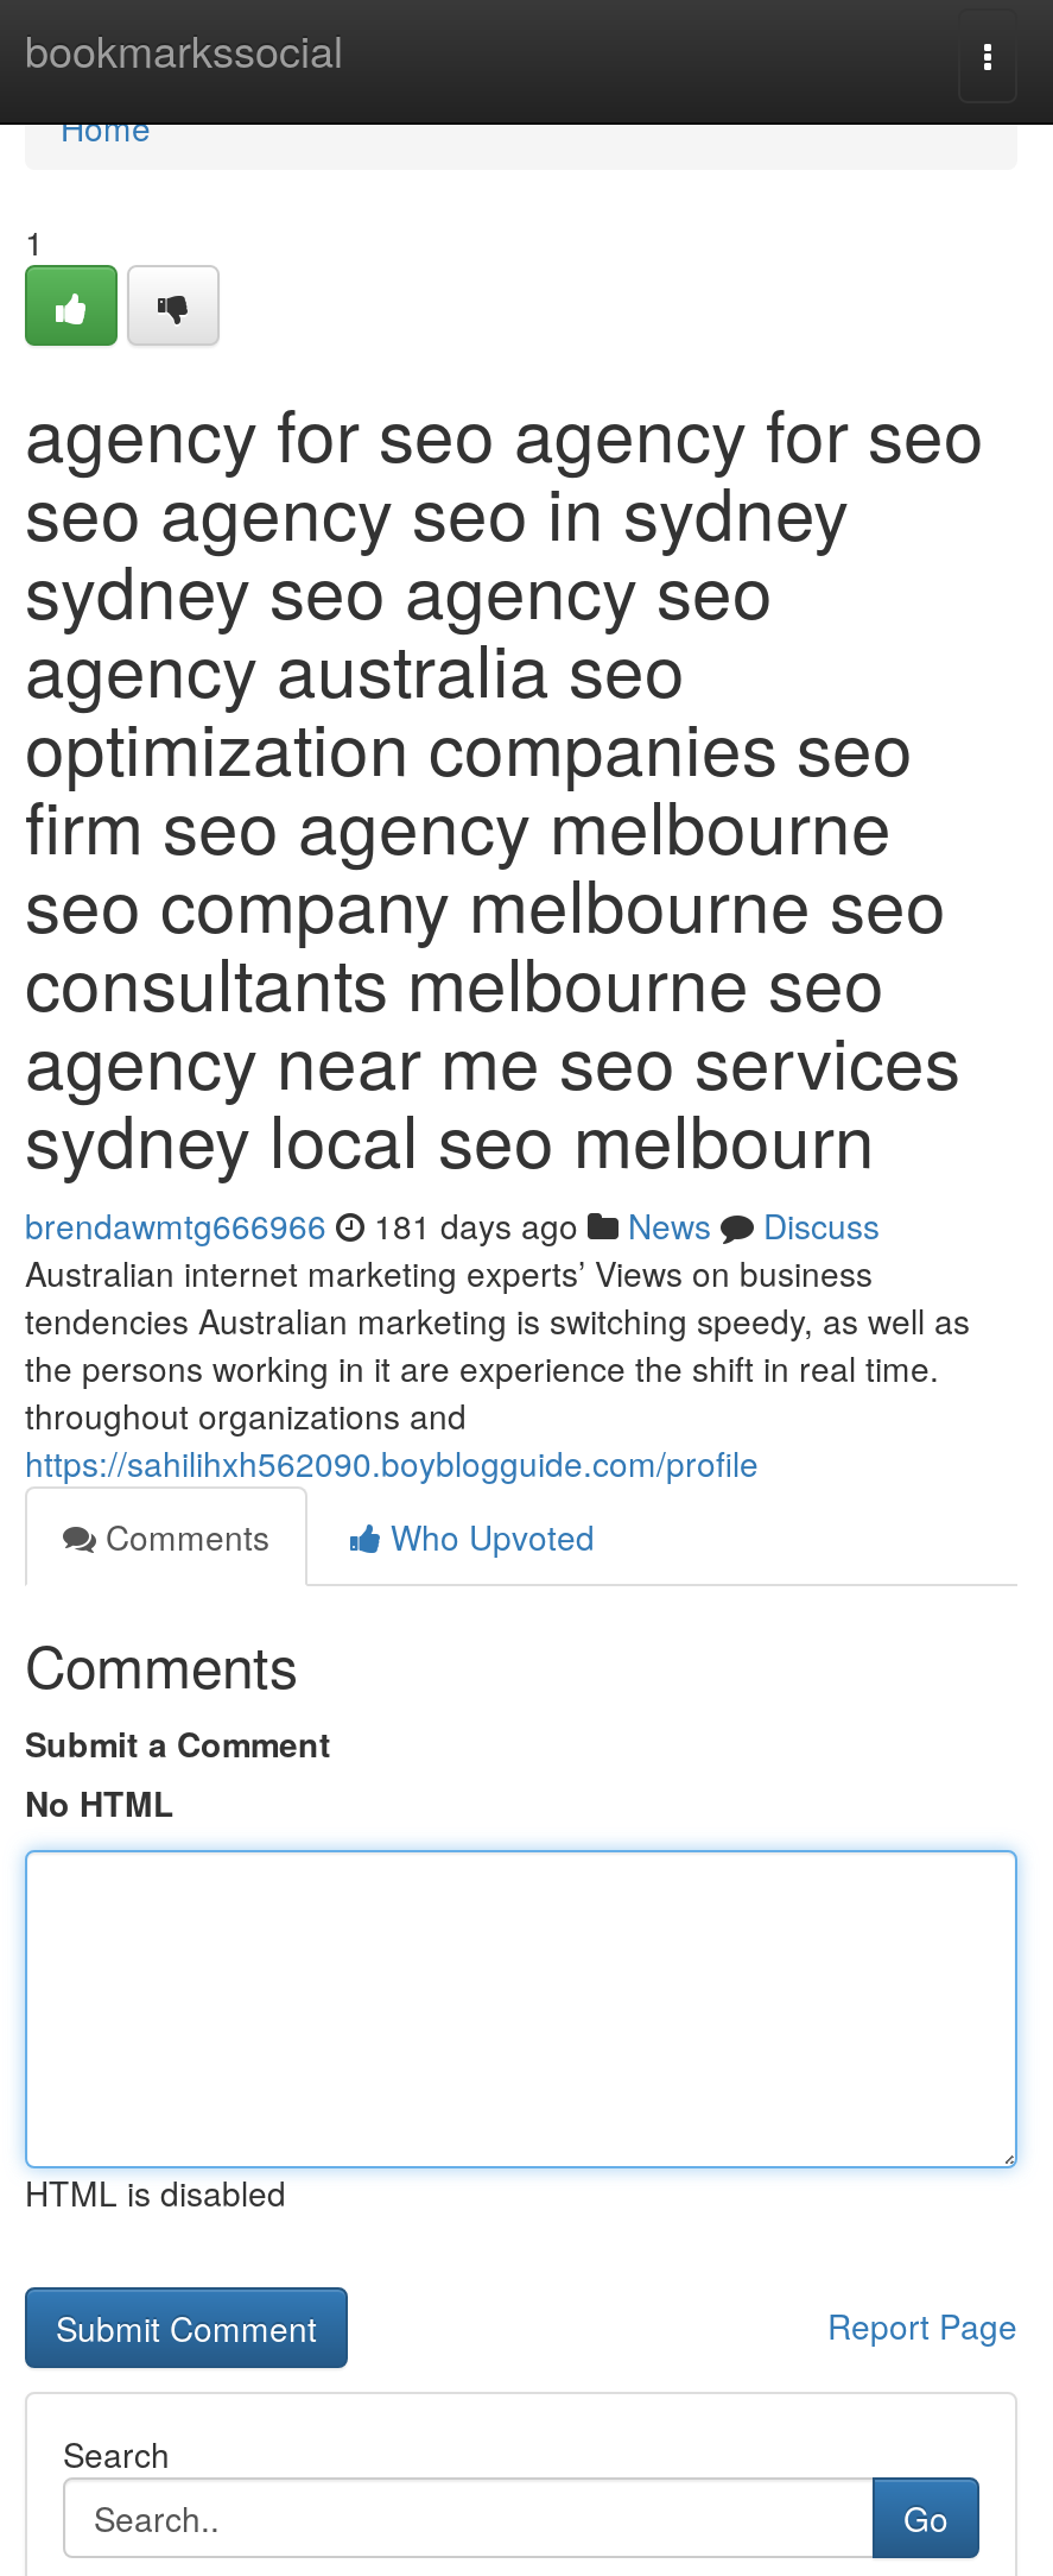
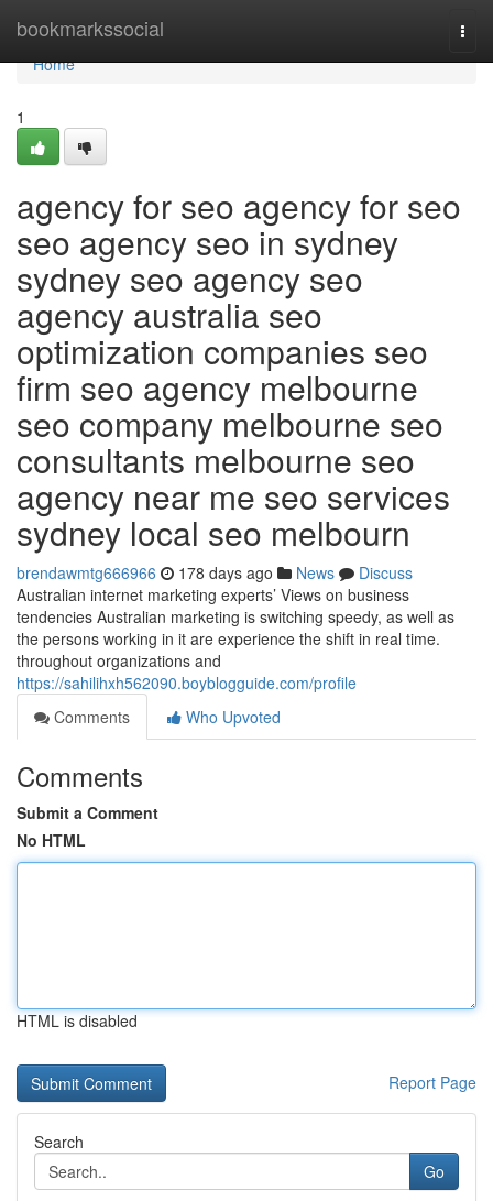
- brendawmtg666966 181 days ago News Discuss
+ brendawmtg666966 178 days ago News Discuss
